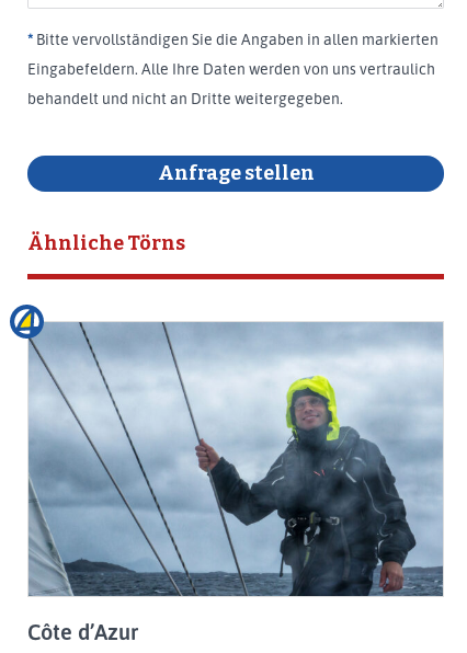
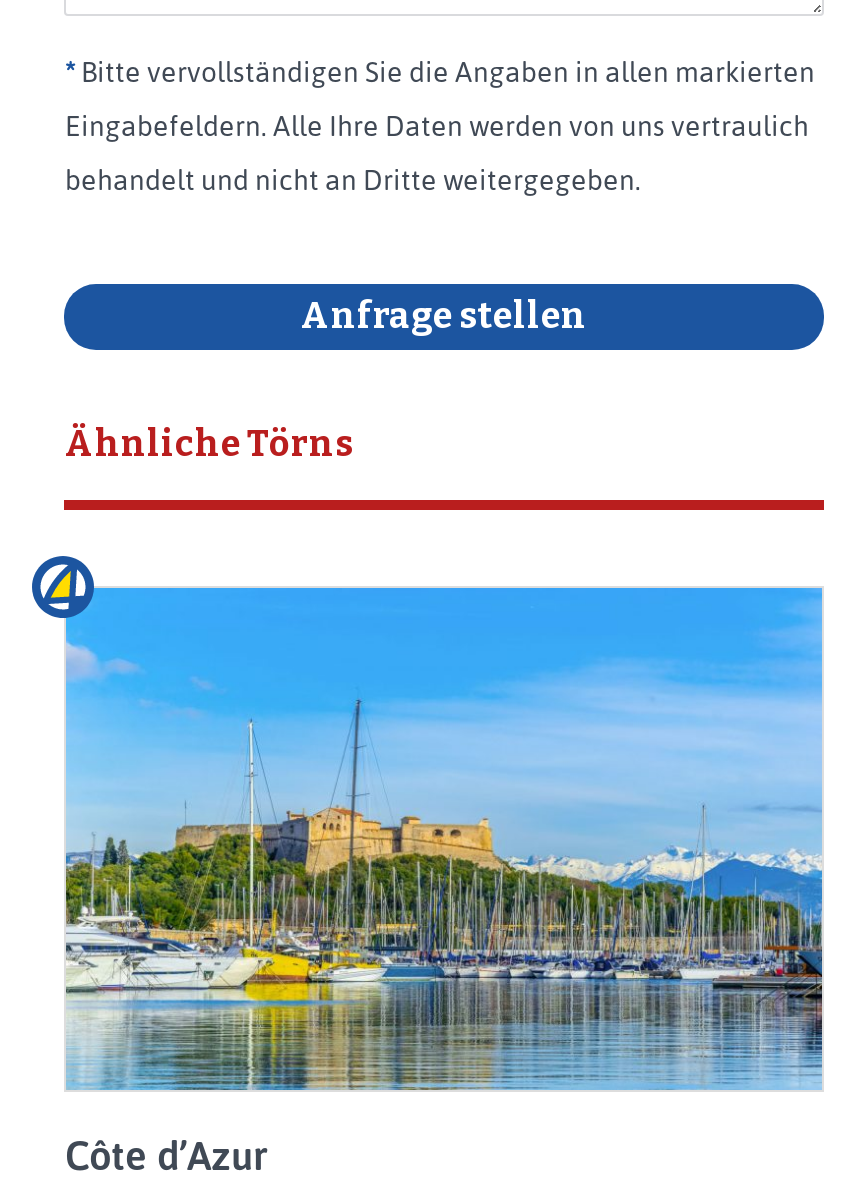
- [image]
+ [image]
